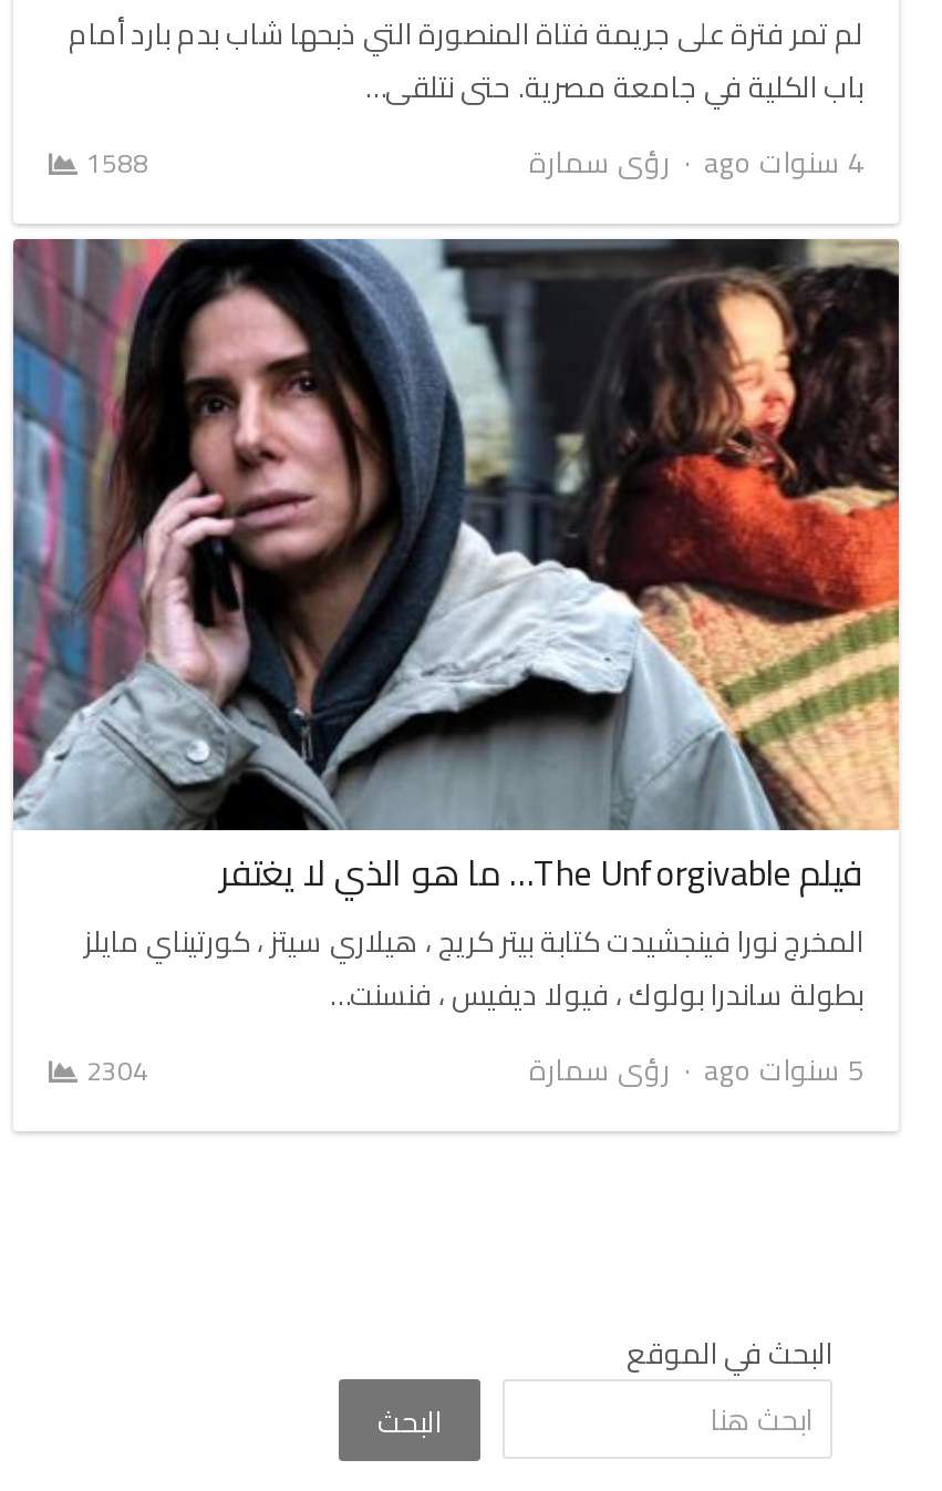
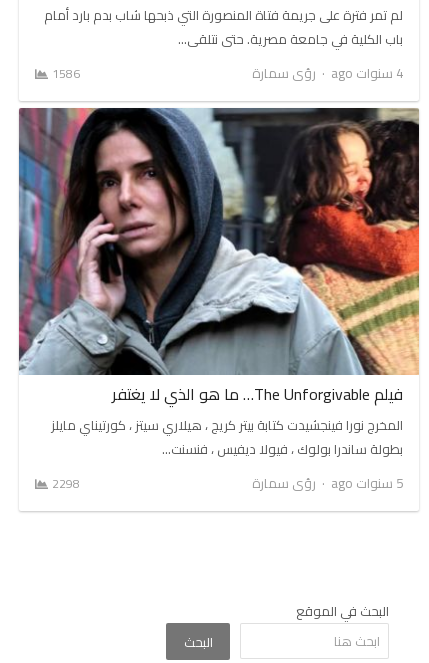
- 1588
+ 1586

- 2304
+ 2298
